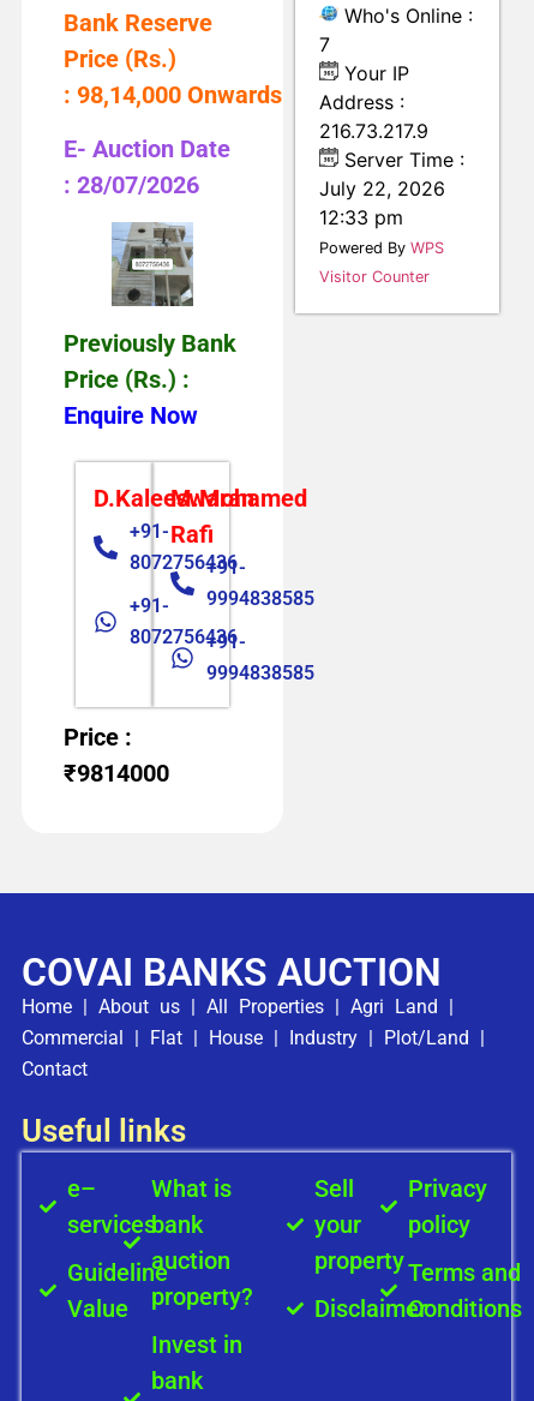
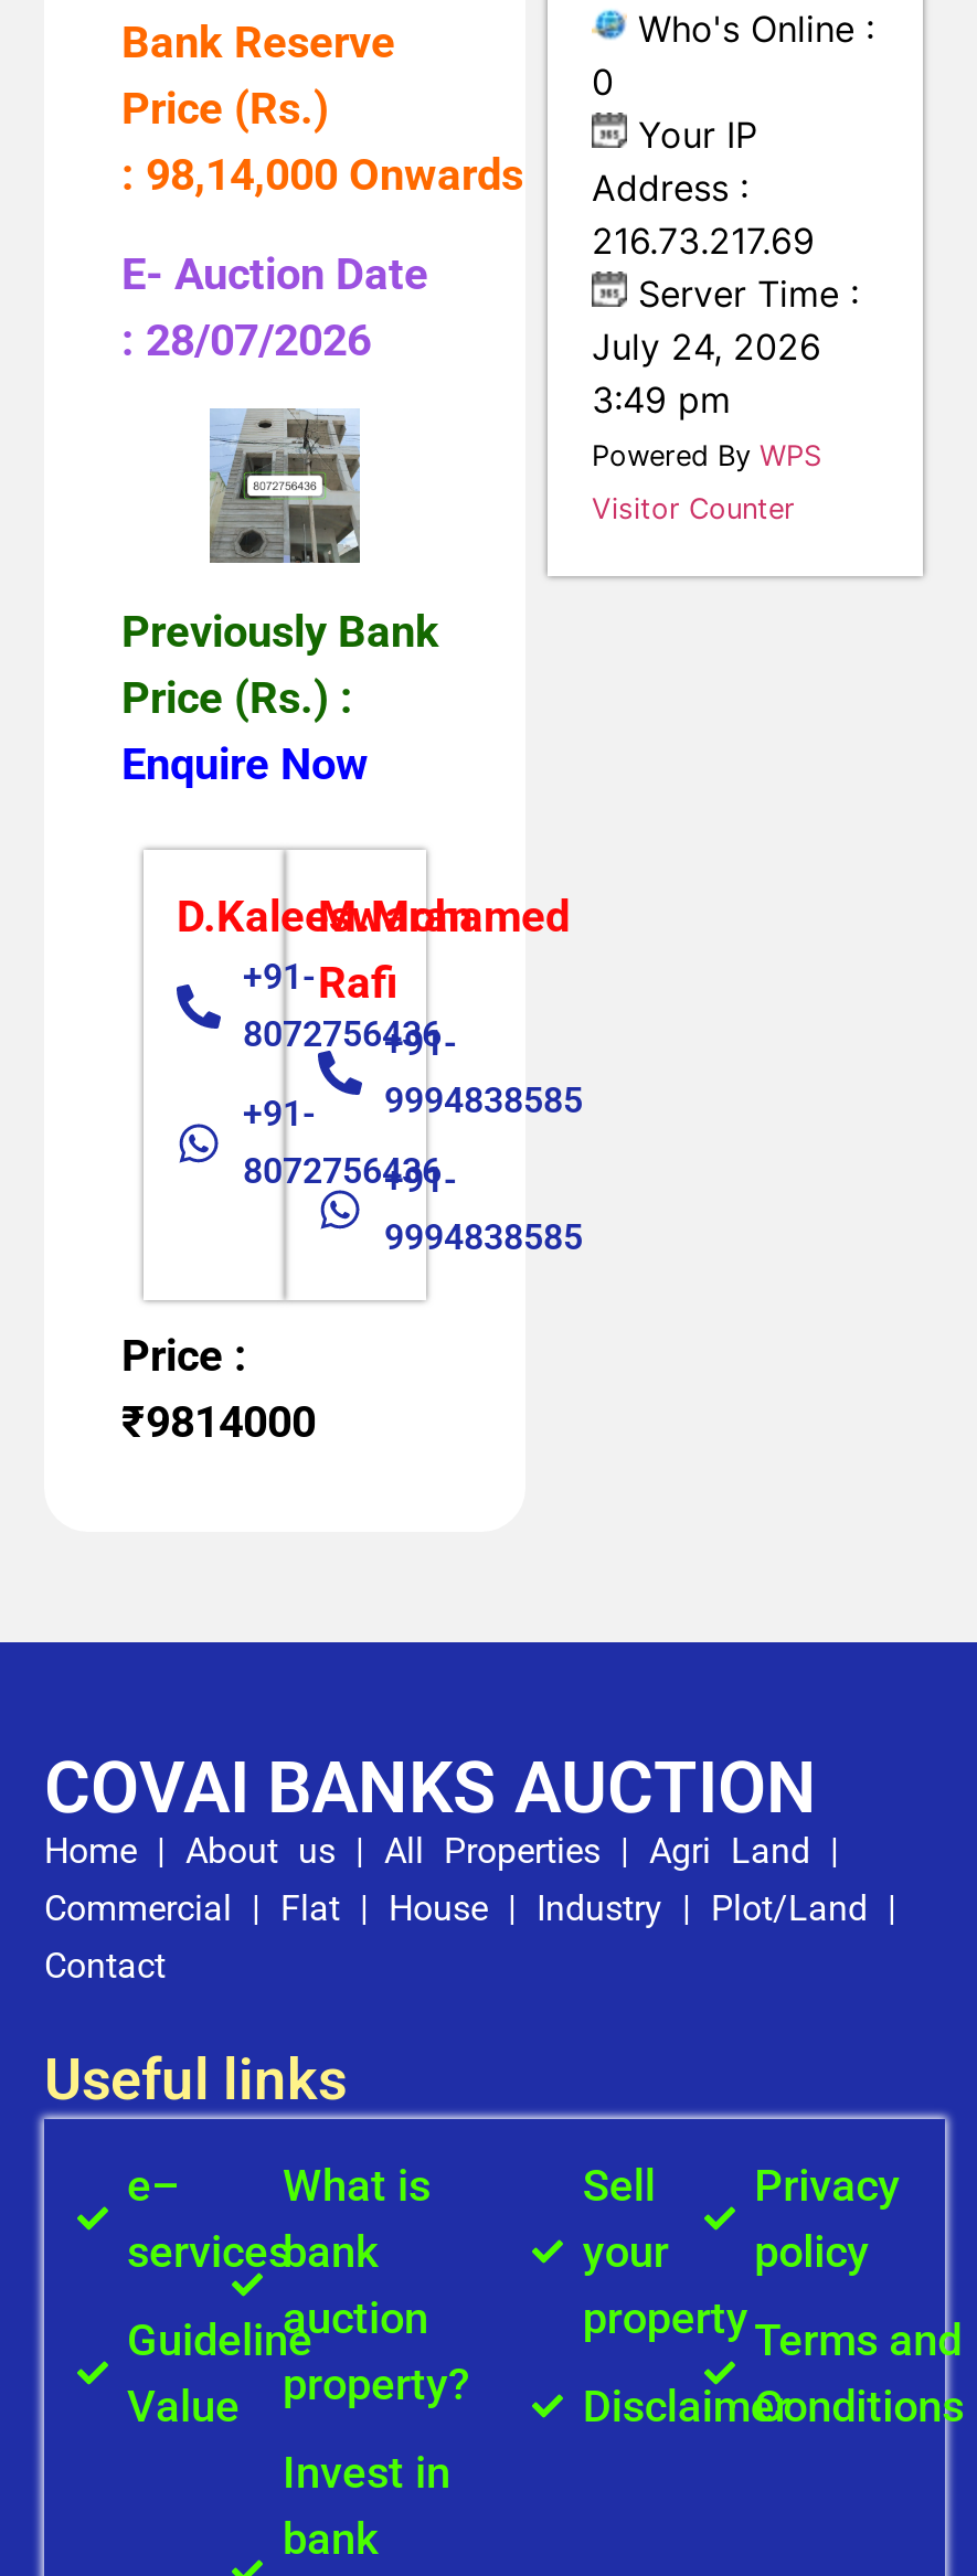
- 7
+ 0

- 216.73.217.9
+ 216.73.217.69

- July 22, 2026
+ July 24, 2026

- 12:33 pm
+ 3:49 pm
